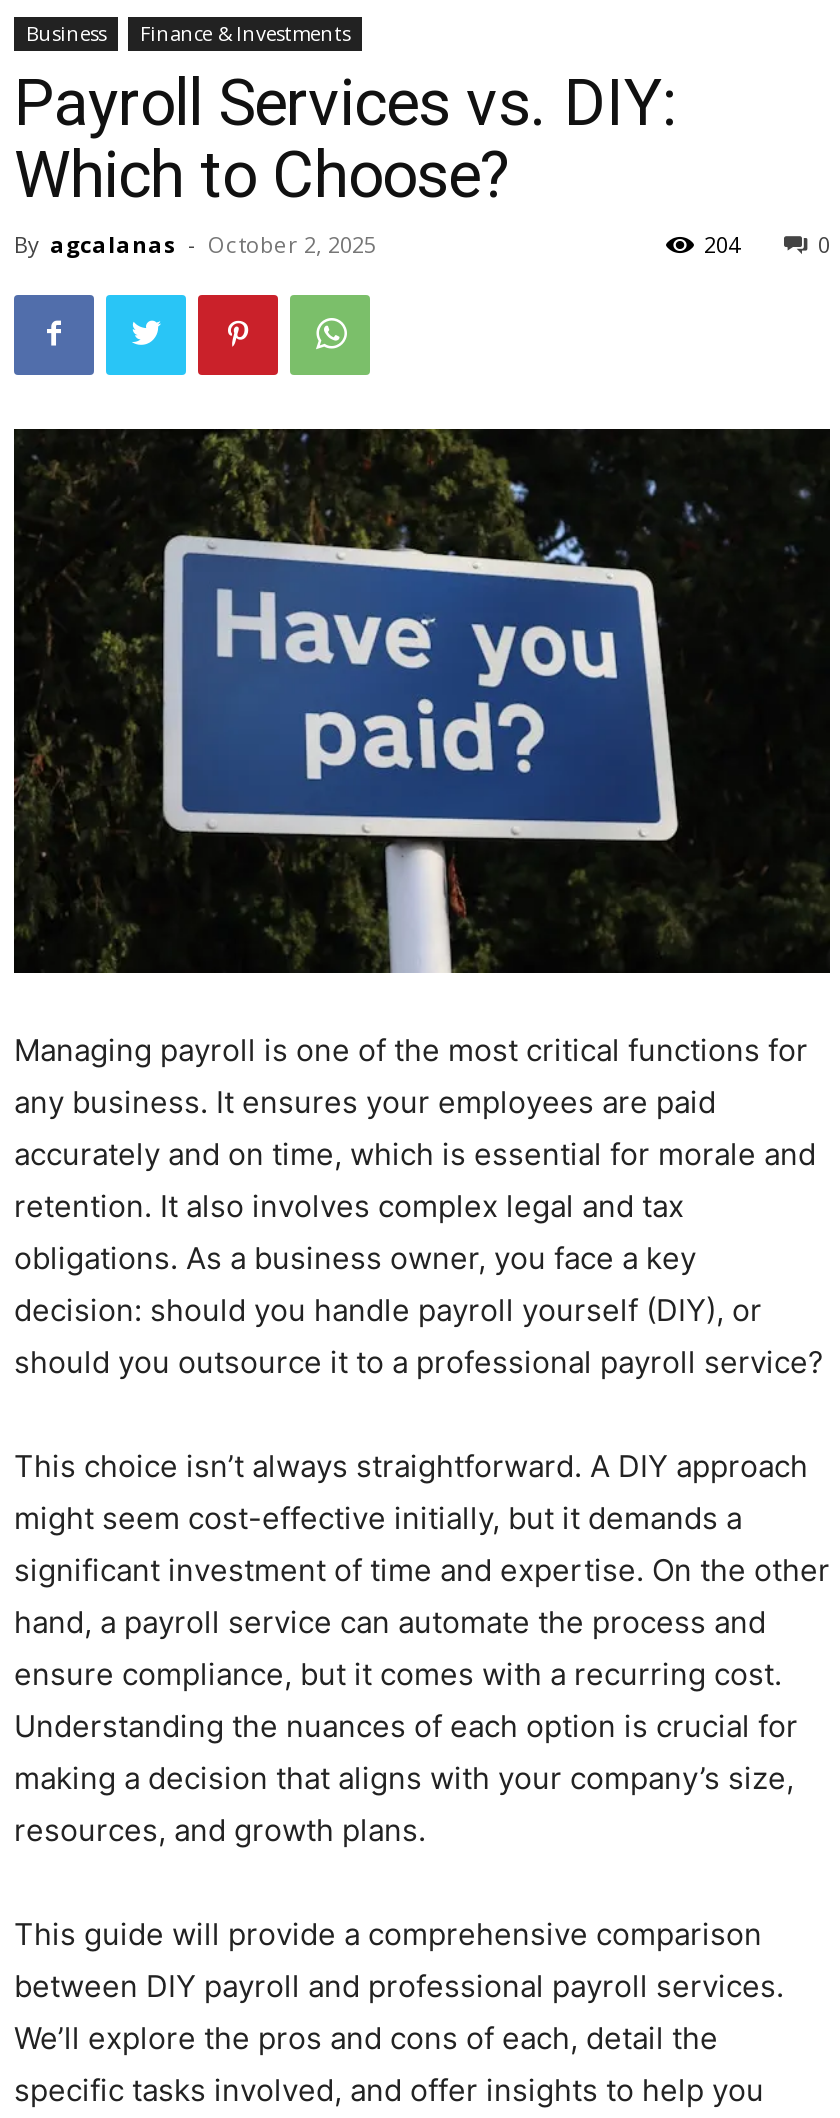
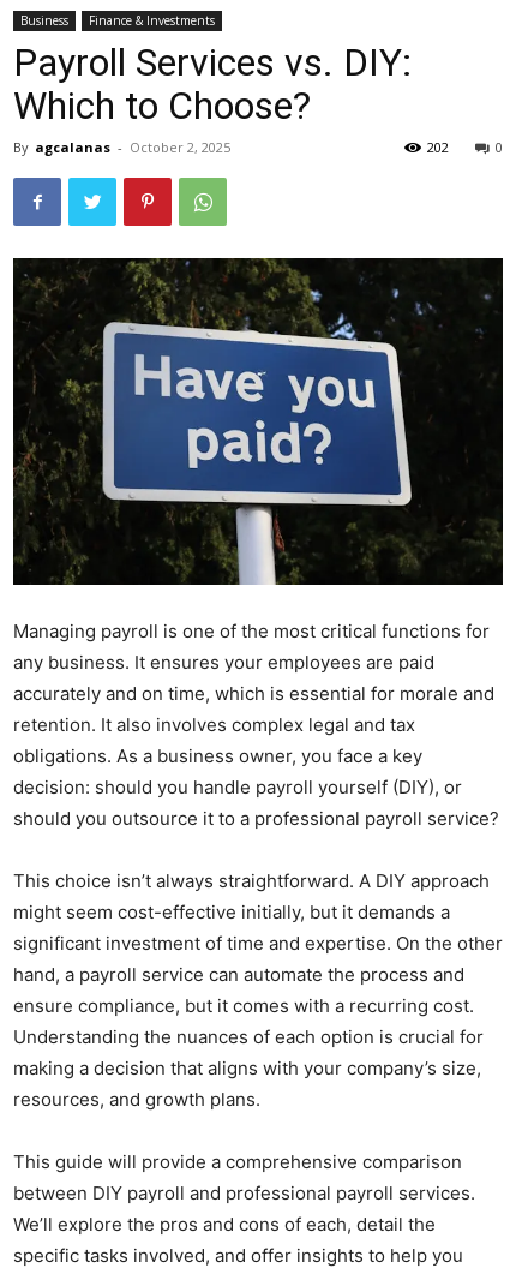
- 204
+ 202
